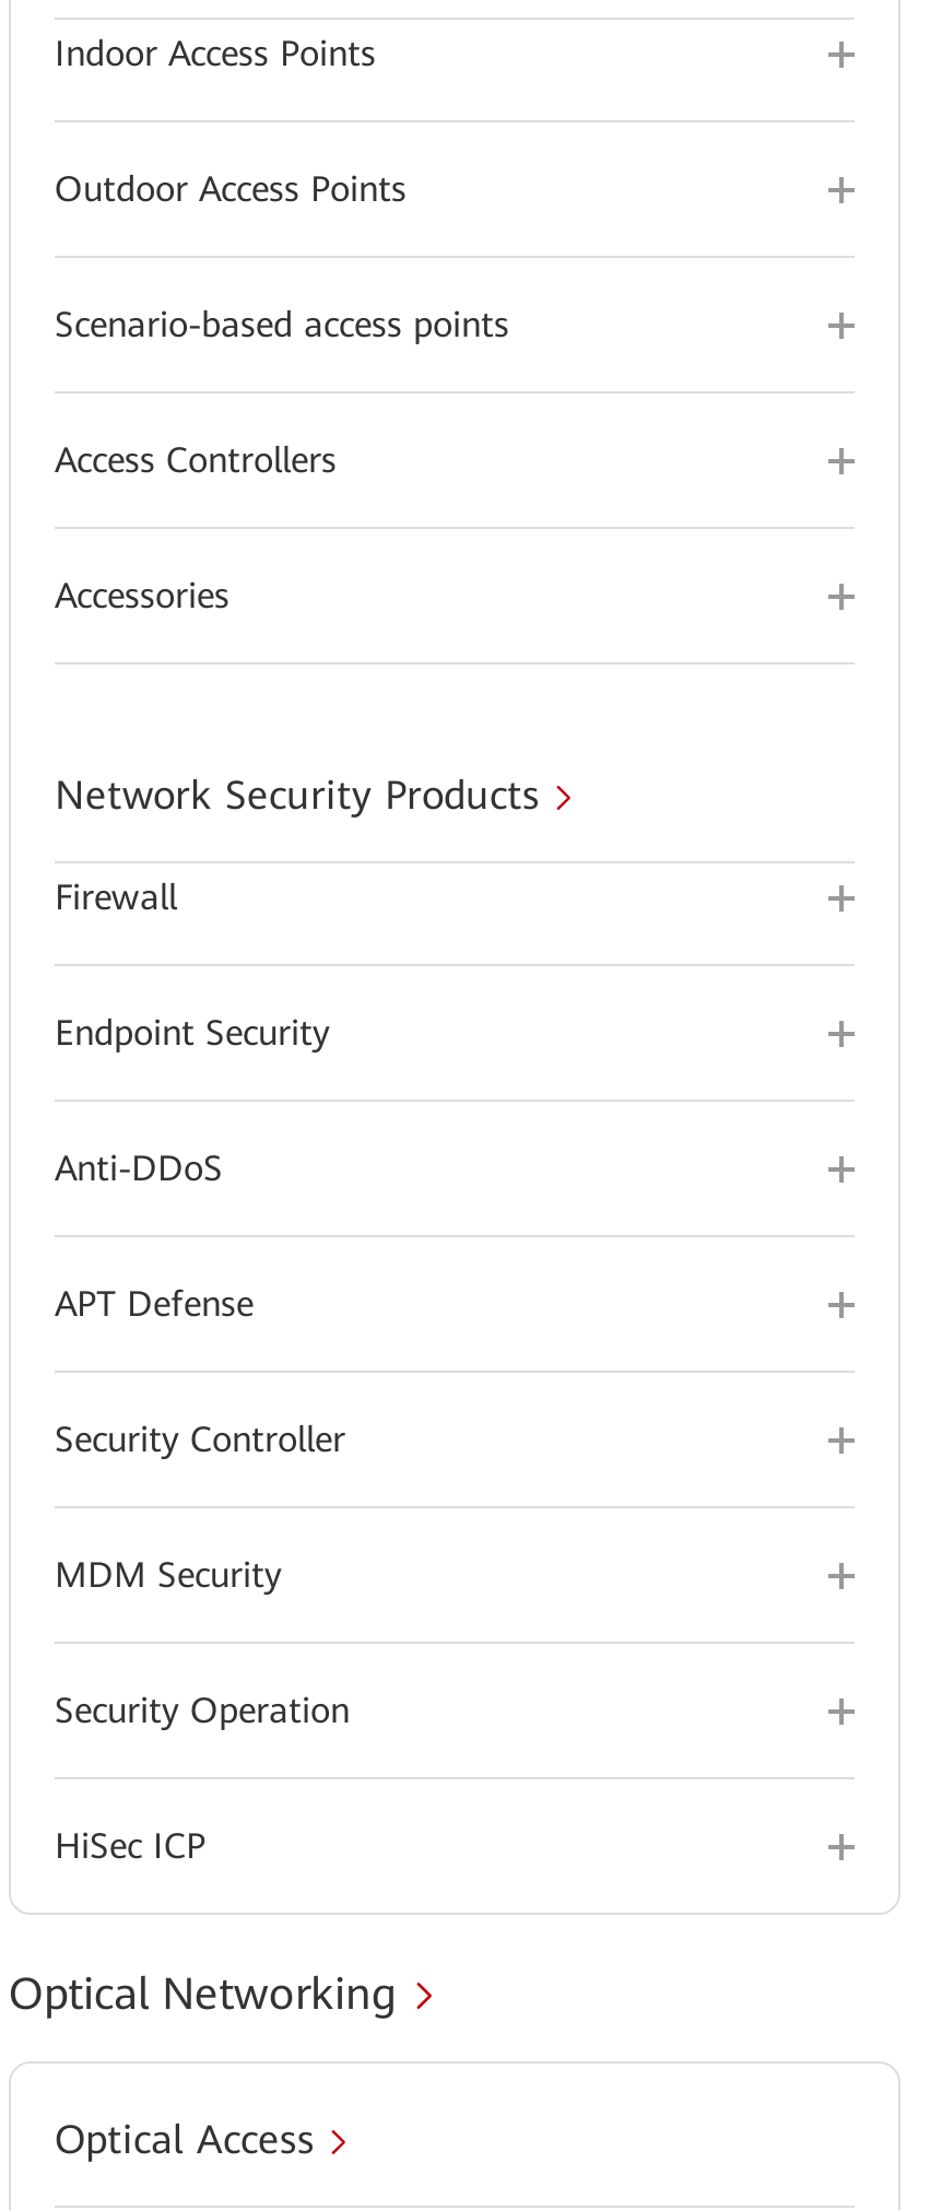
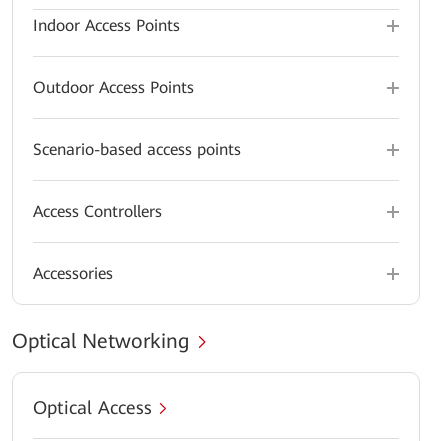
- Network Security Products
- Firewall
- Endpoint Security
- Anti-DDoS
- APT Defense
- Security Controller
- MDM Security
- Security Operation
- HiSec ICP
